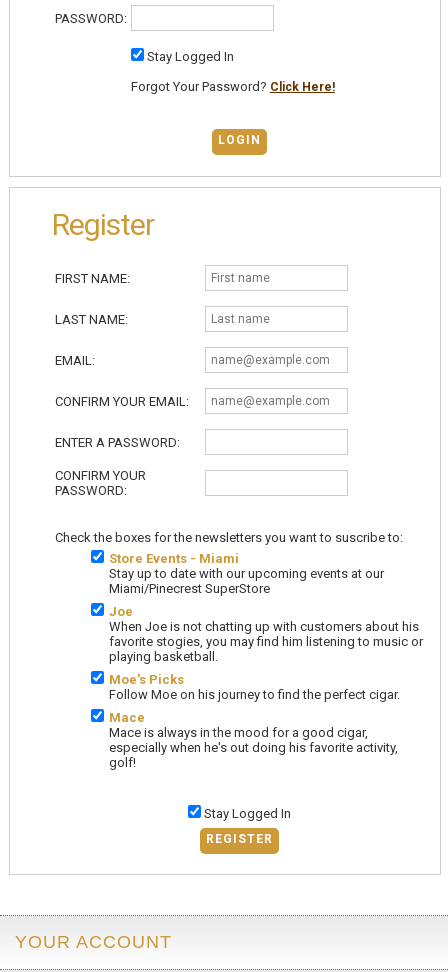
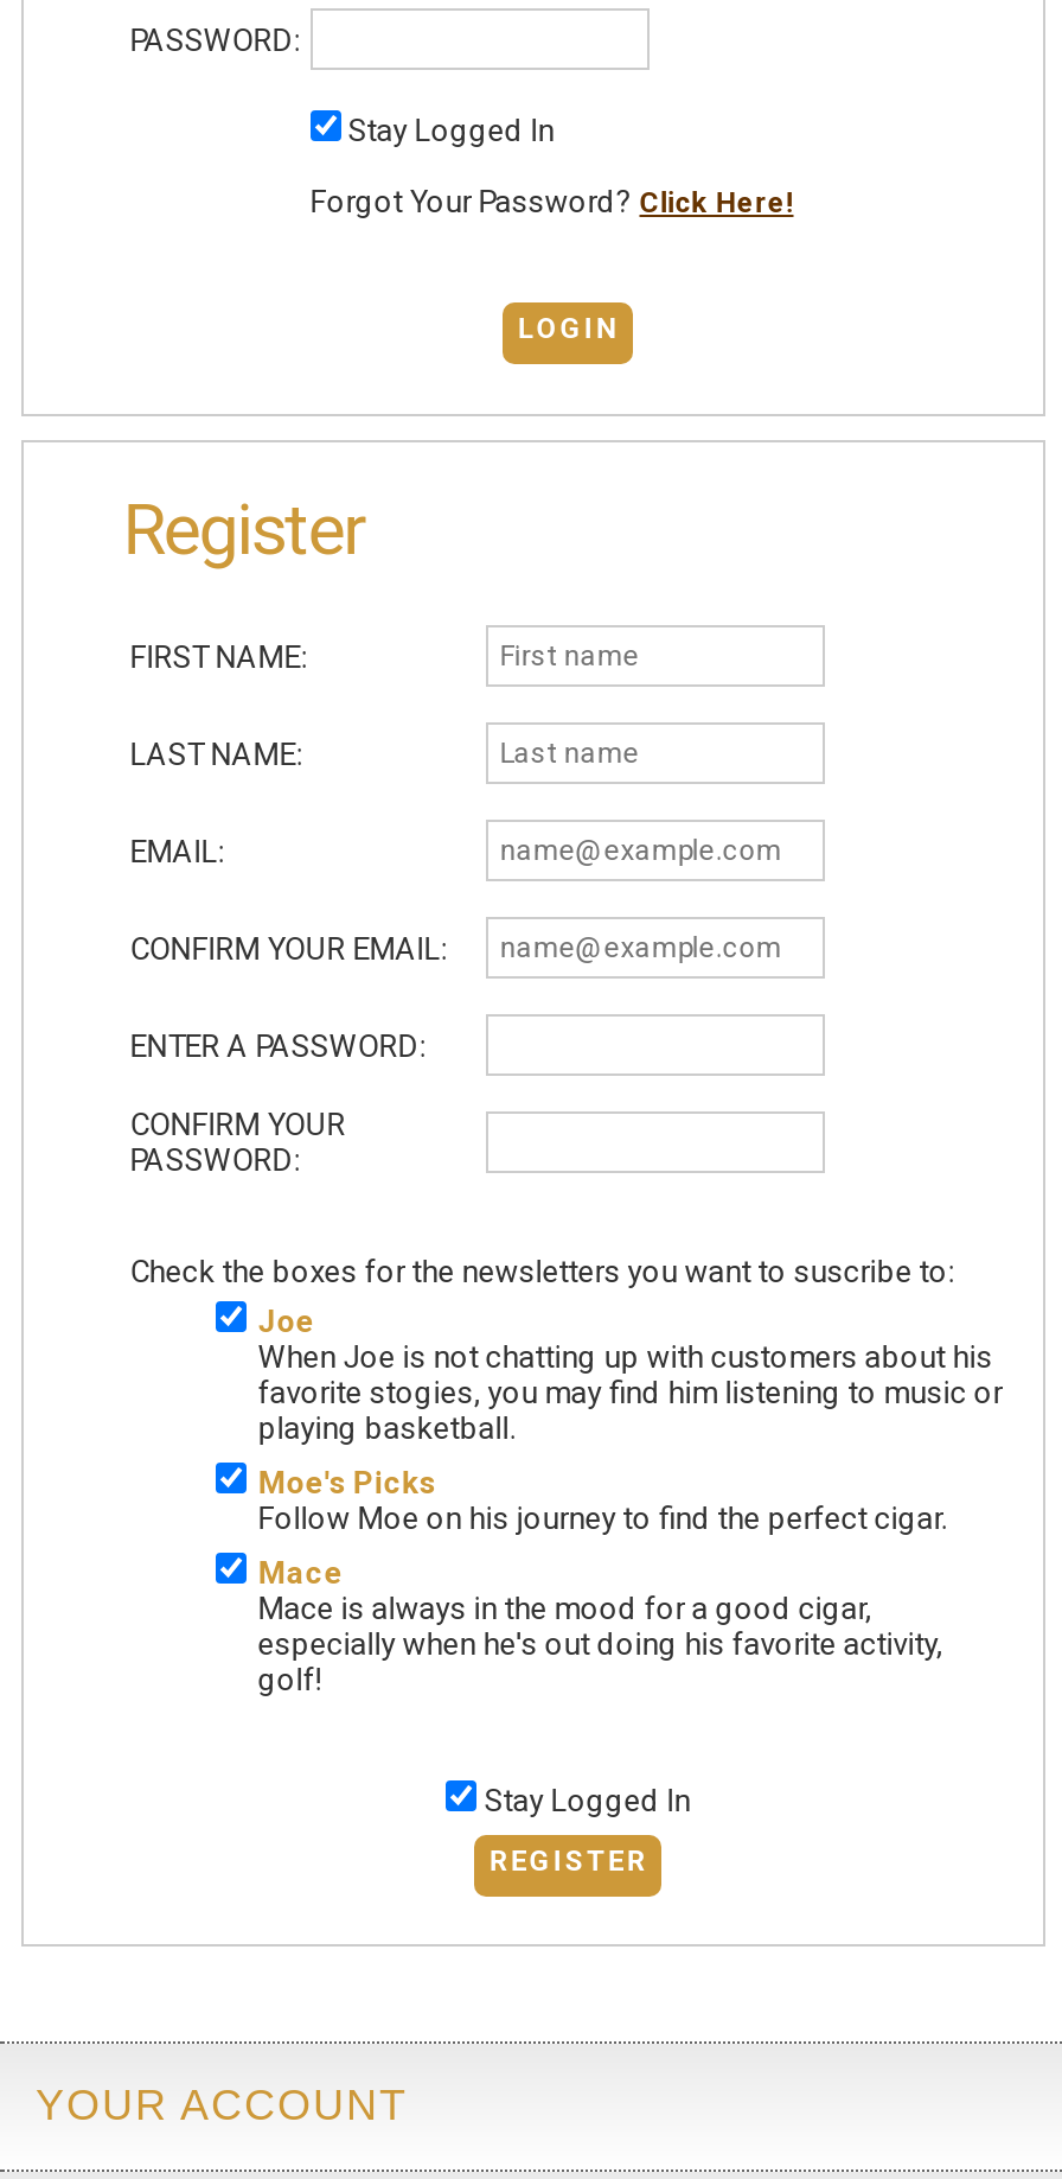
- Store Events - Miami
- Stay up to date with our upcoming events at our
- Miami/Pinecrest SuperStore
